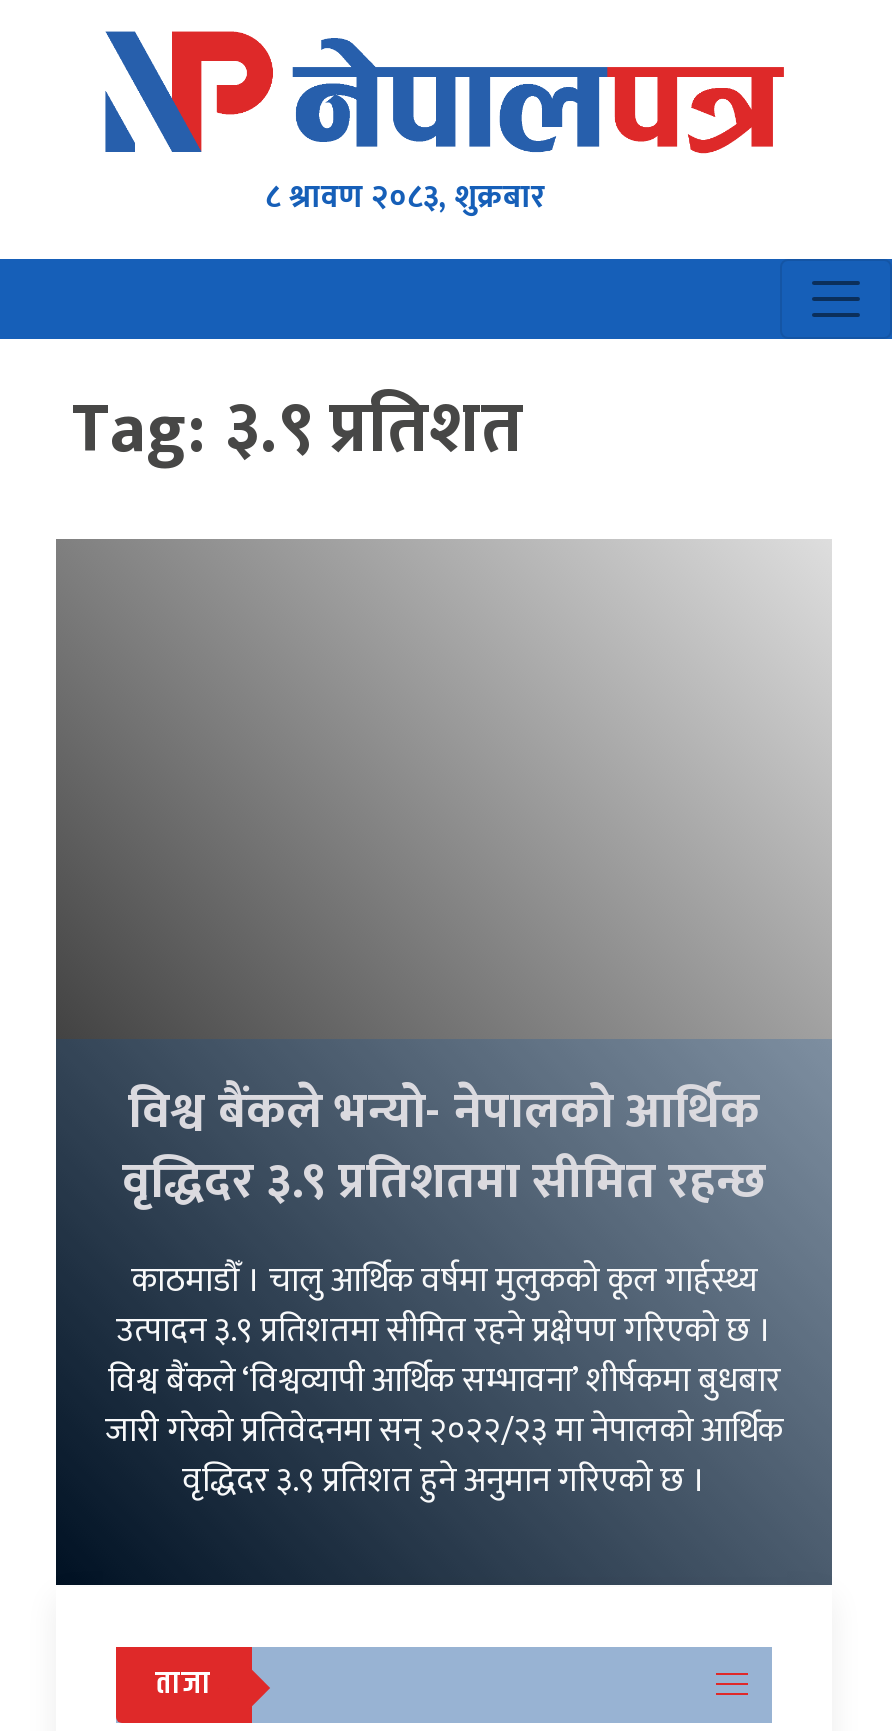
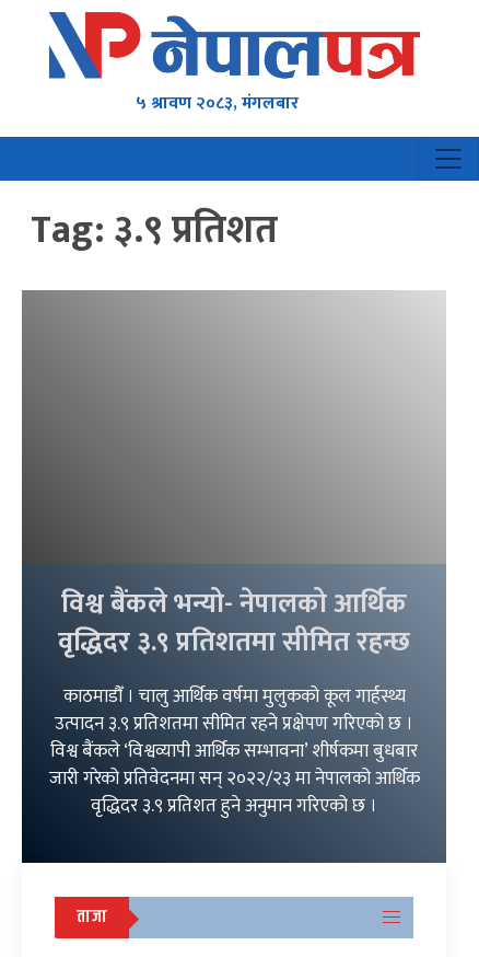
- ८ श्रावण २०८३, शुक्रबार
+ ५ श्रावण २०८३, मंगलबार
